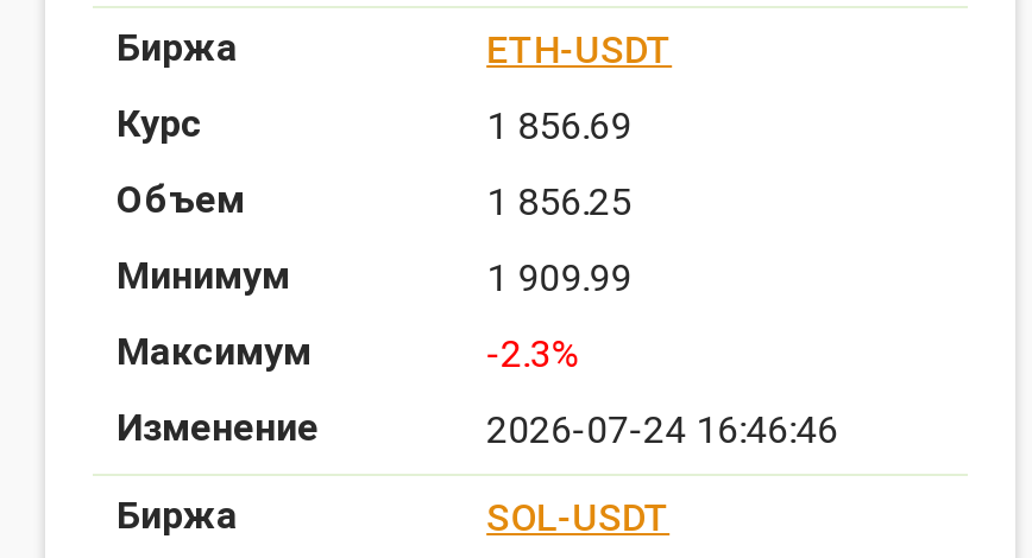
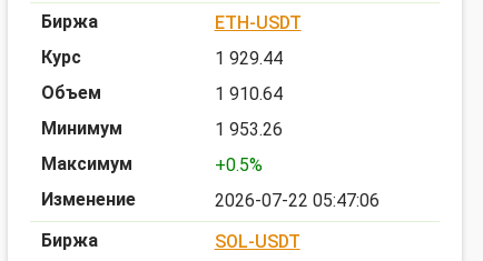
- 1 856.69
+ 1 929.44

- 1 856.25
+ 1 910.64

- 1 909.99
+ 1 953.26

- -2.3%
+ +0.5%

- 2026-07-24 16:46:46
+ 2026-07-22 05:47:06
